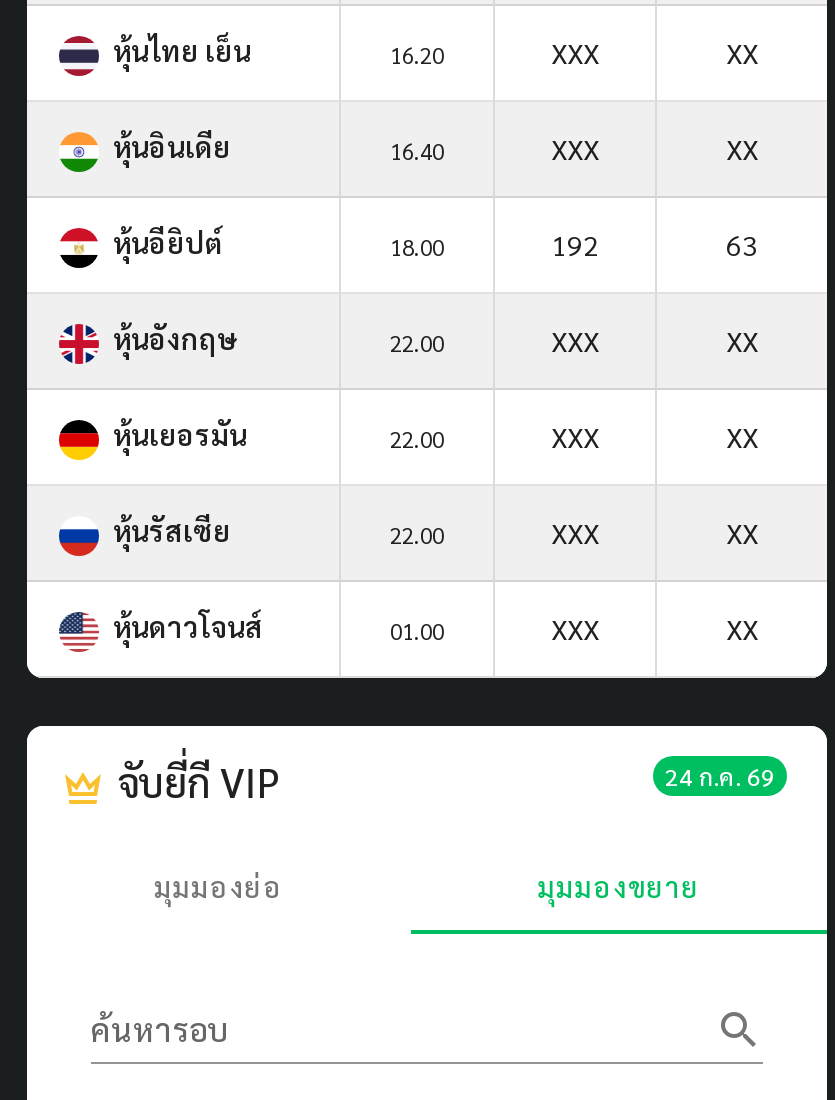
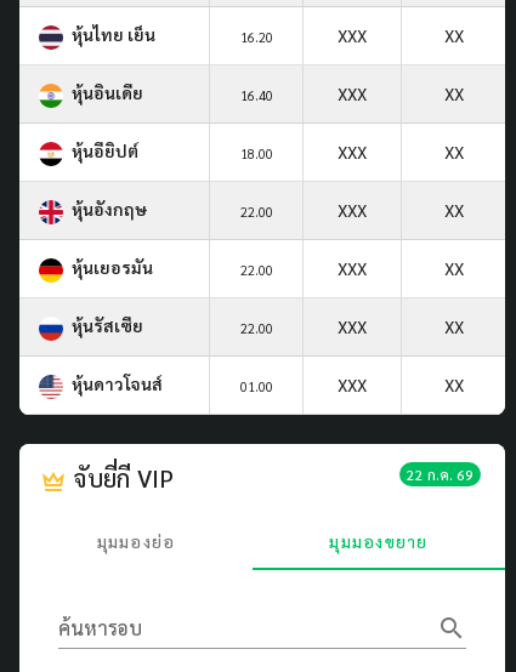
- 192
- 63
+ XXX
+ XX

- 24 ก.ค. 69
+ 22 ก.ค. 69
